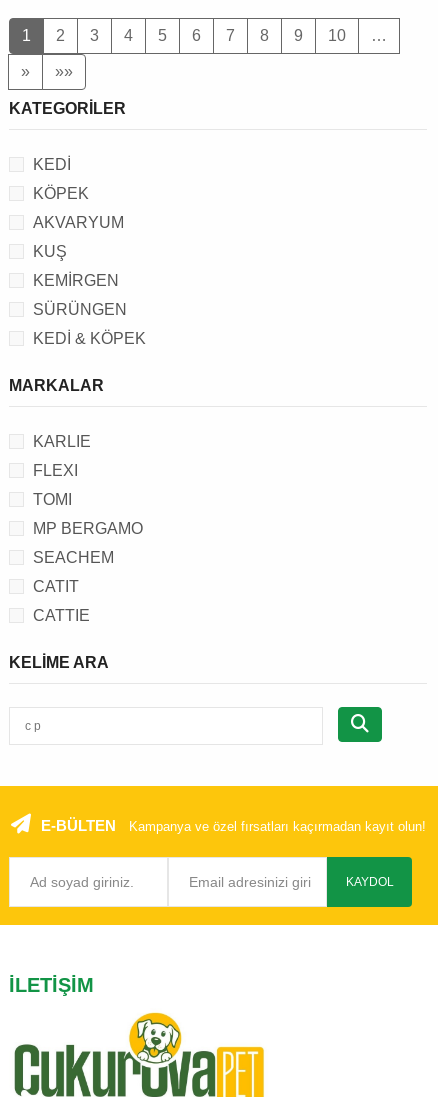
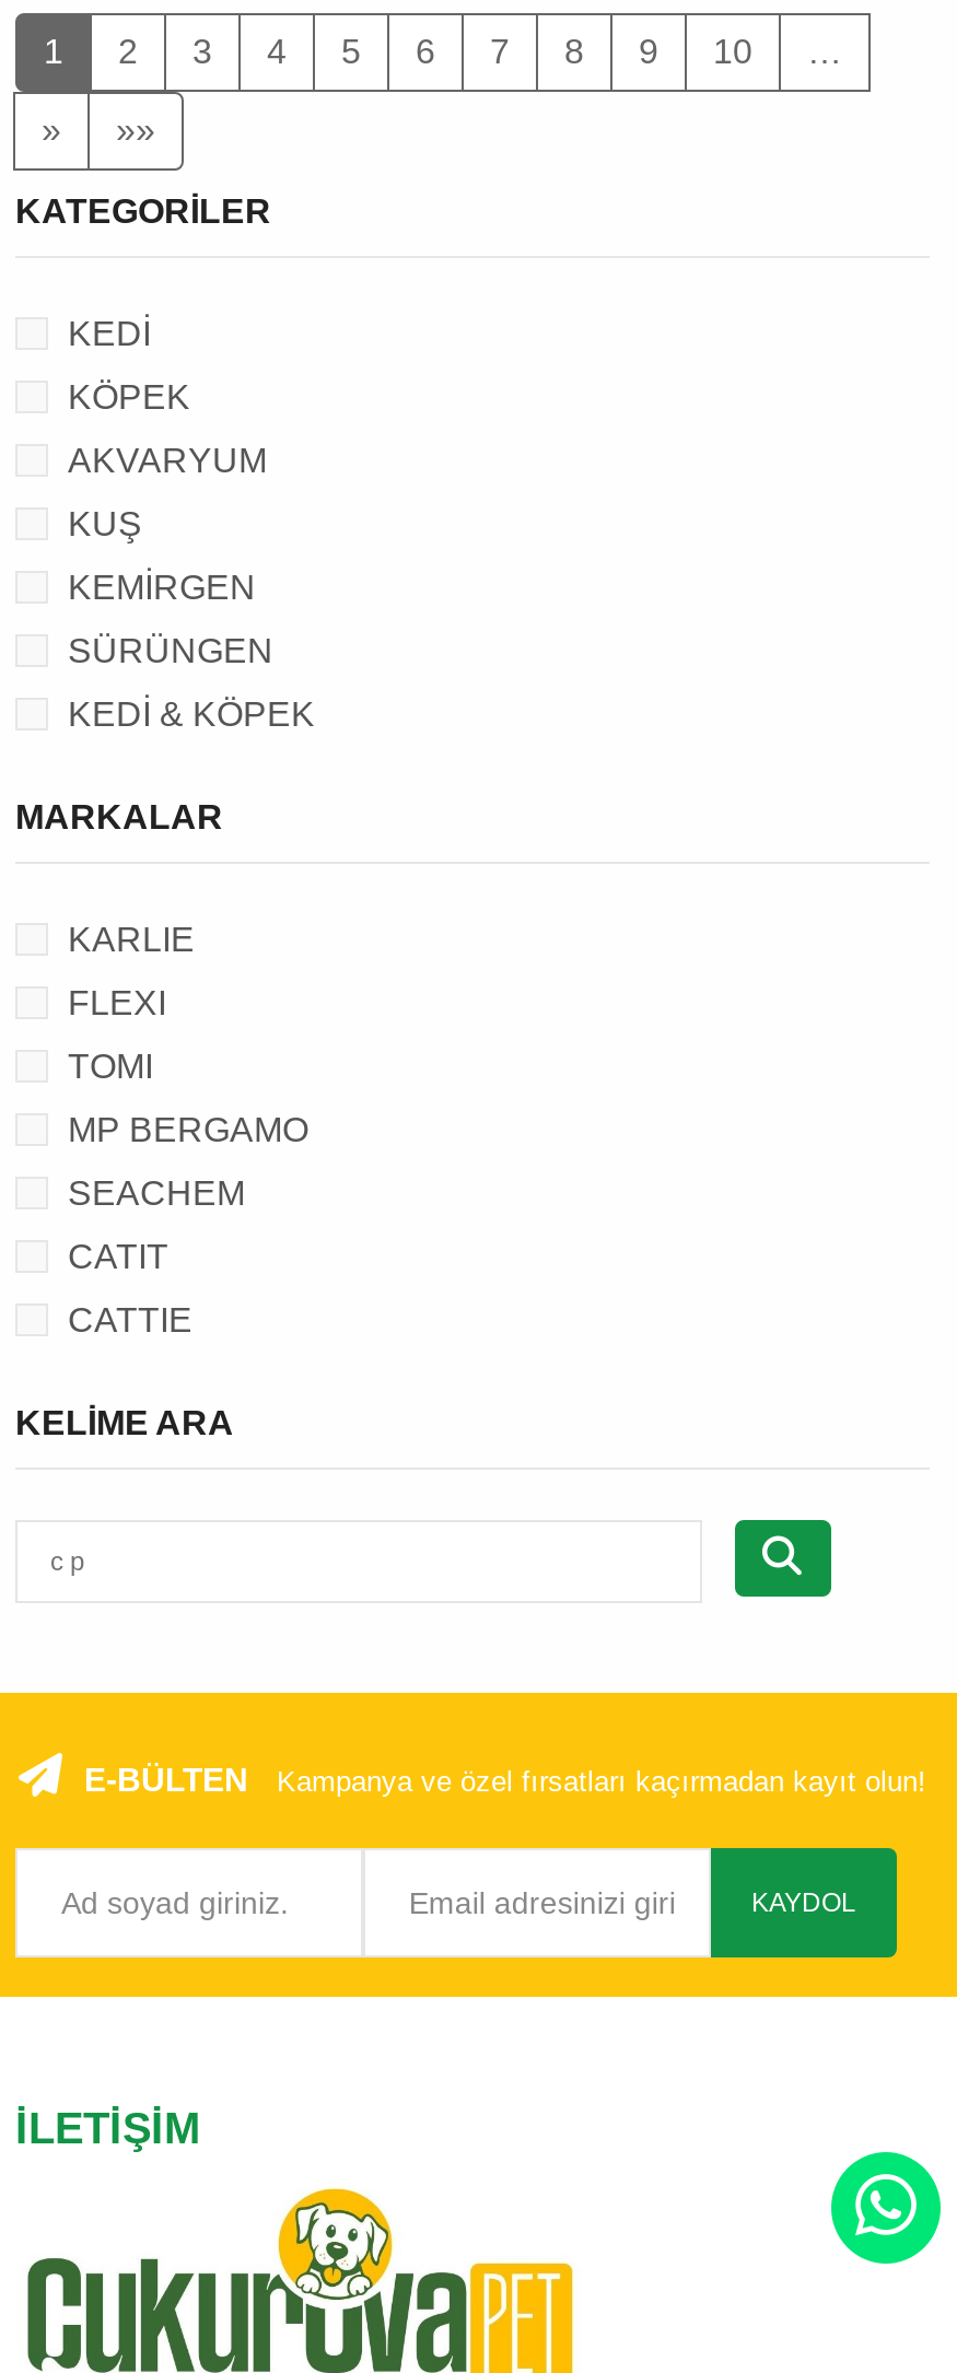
+ [image]
